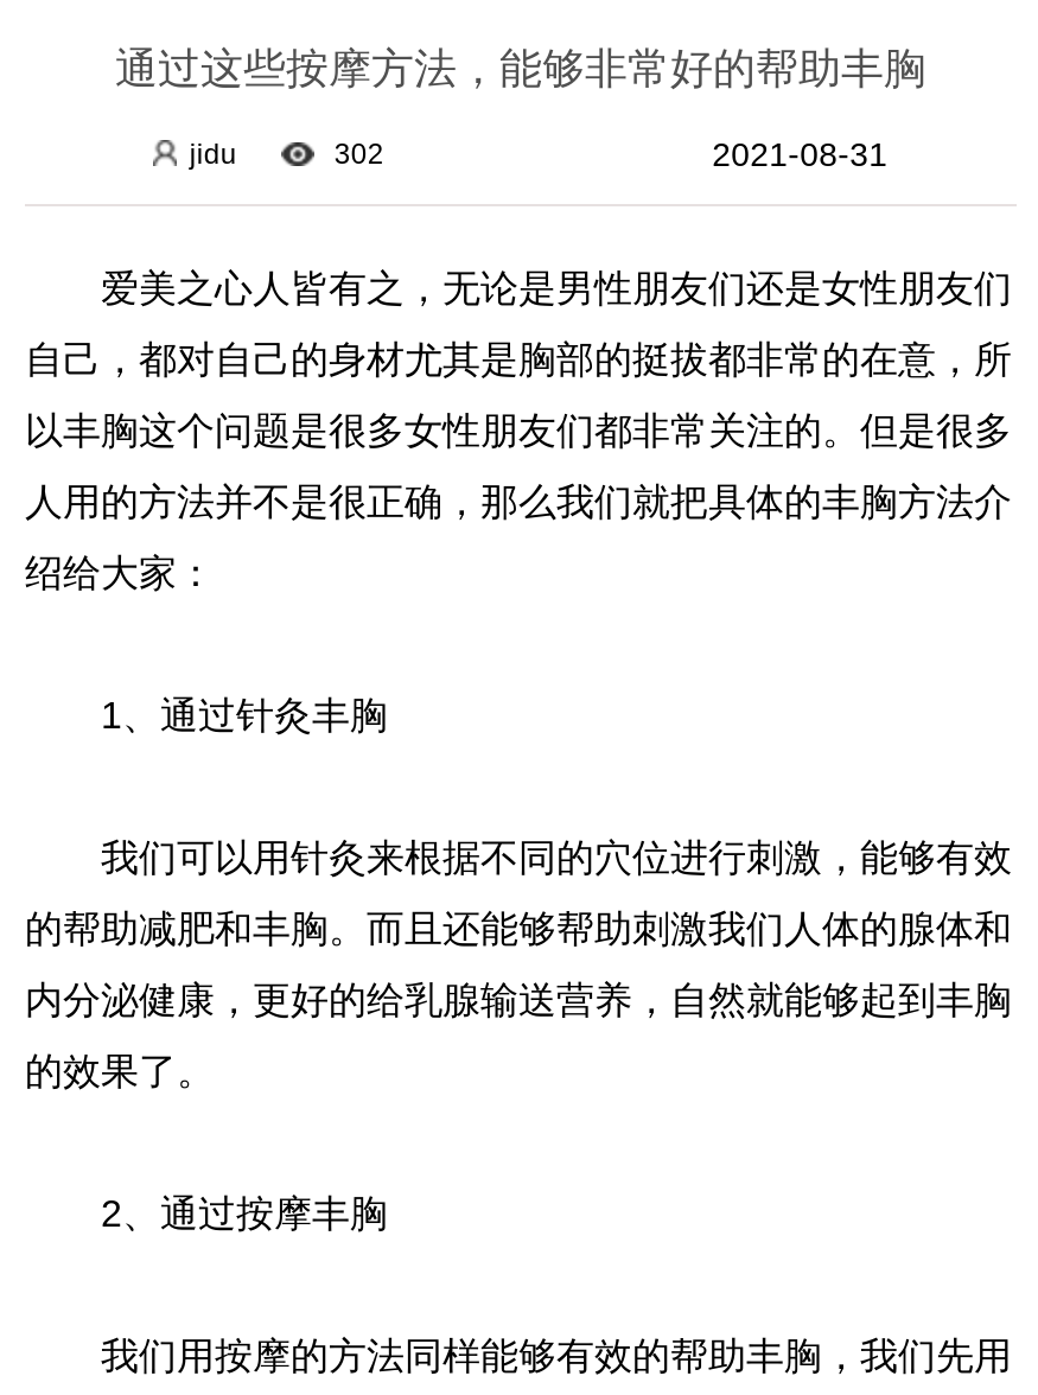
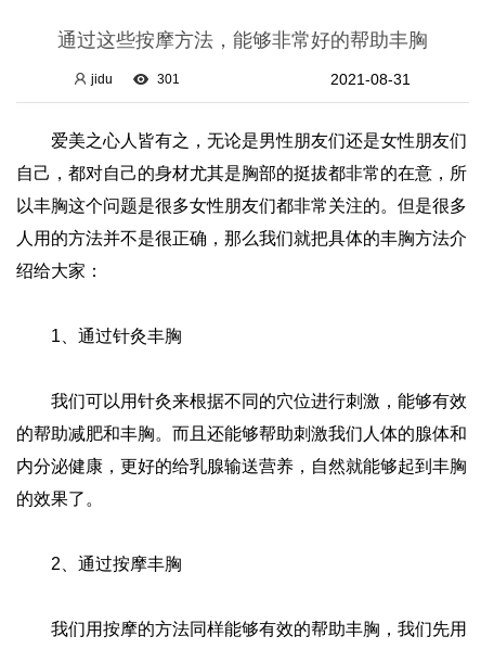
- 302
+ 301
